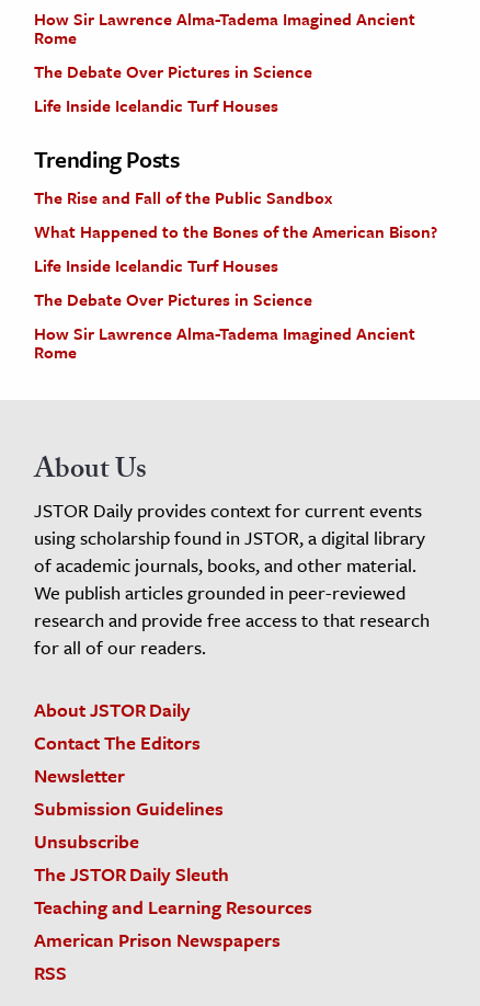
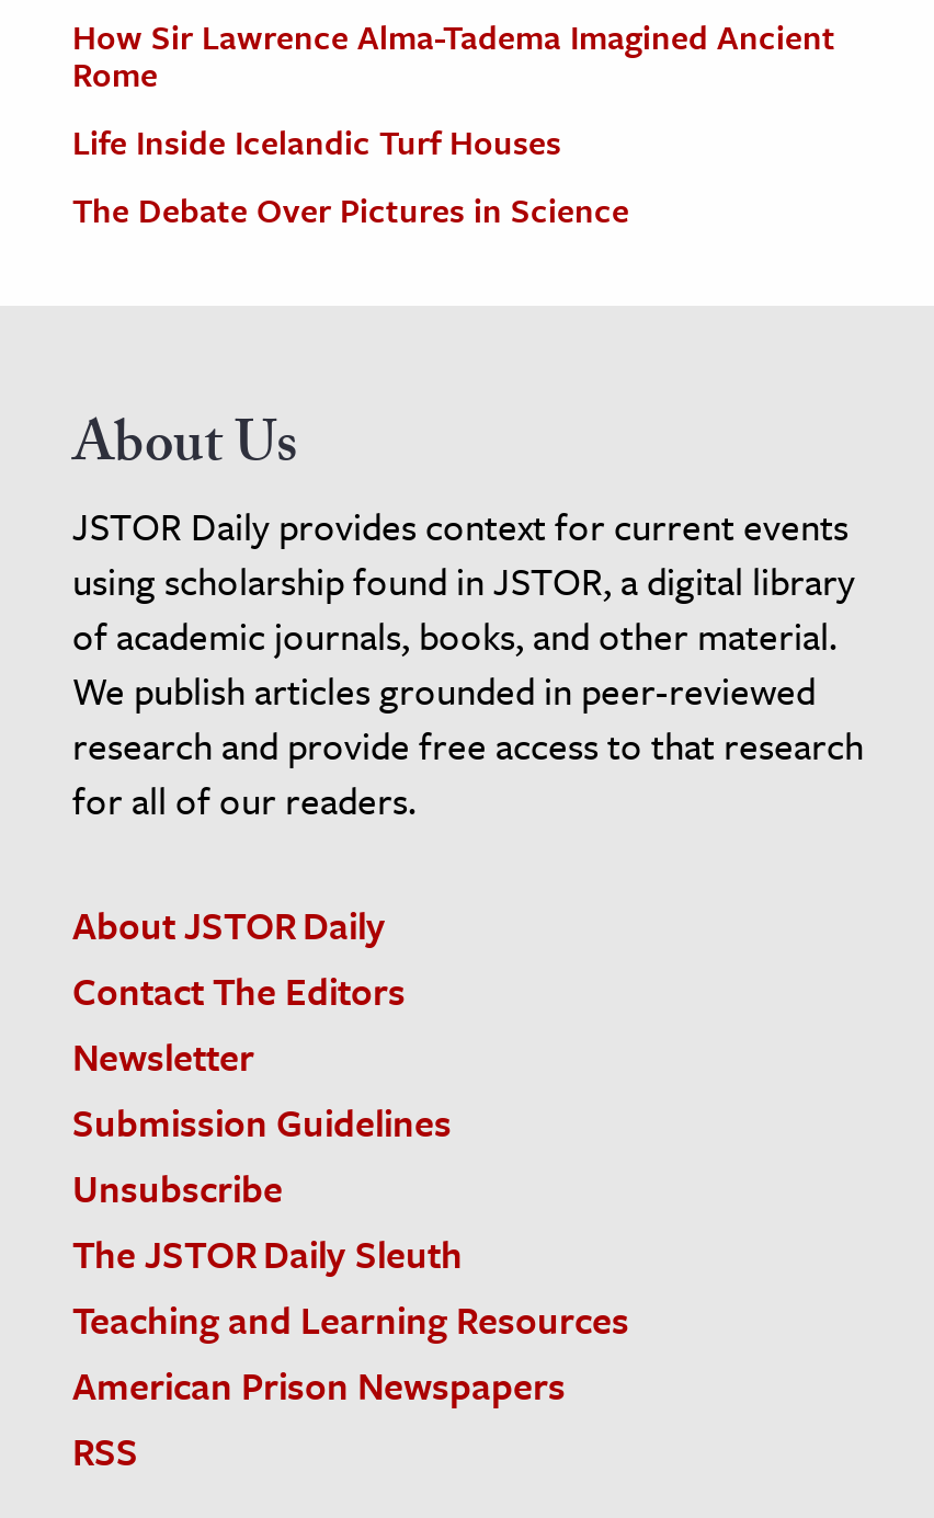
- The Debate Over Pictures in Science
- Life Inside Icelandic Turf Houses
- Trending Posts
- The Rise and Fall of the Public Sandbox
- What Happened to the Bones of the American Bison?

- How Sir Lawrence Alma-Tadema Imagined Ancient
- Rome
